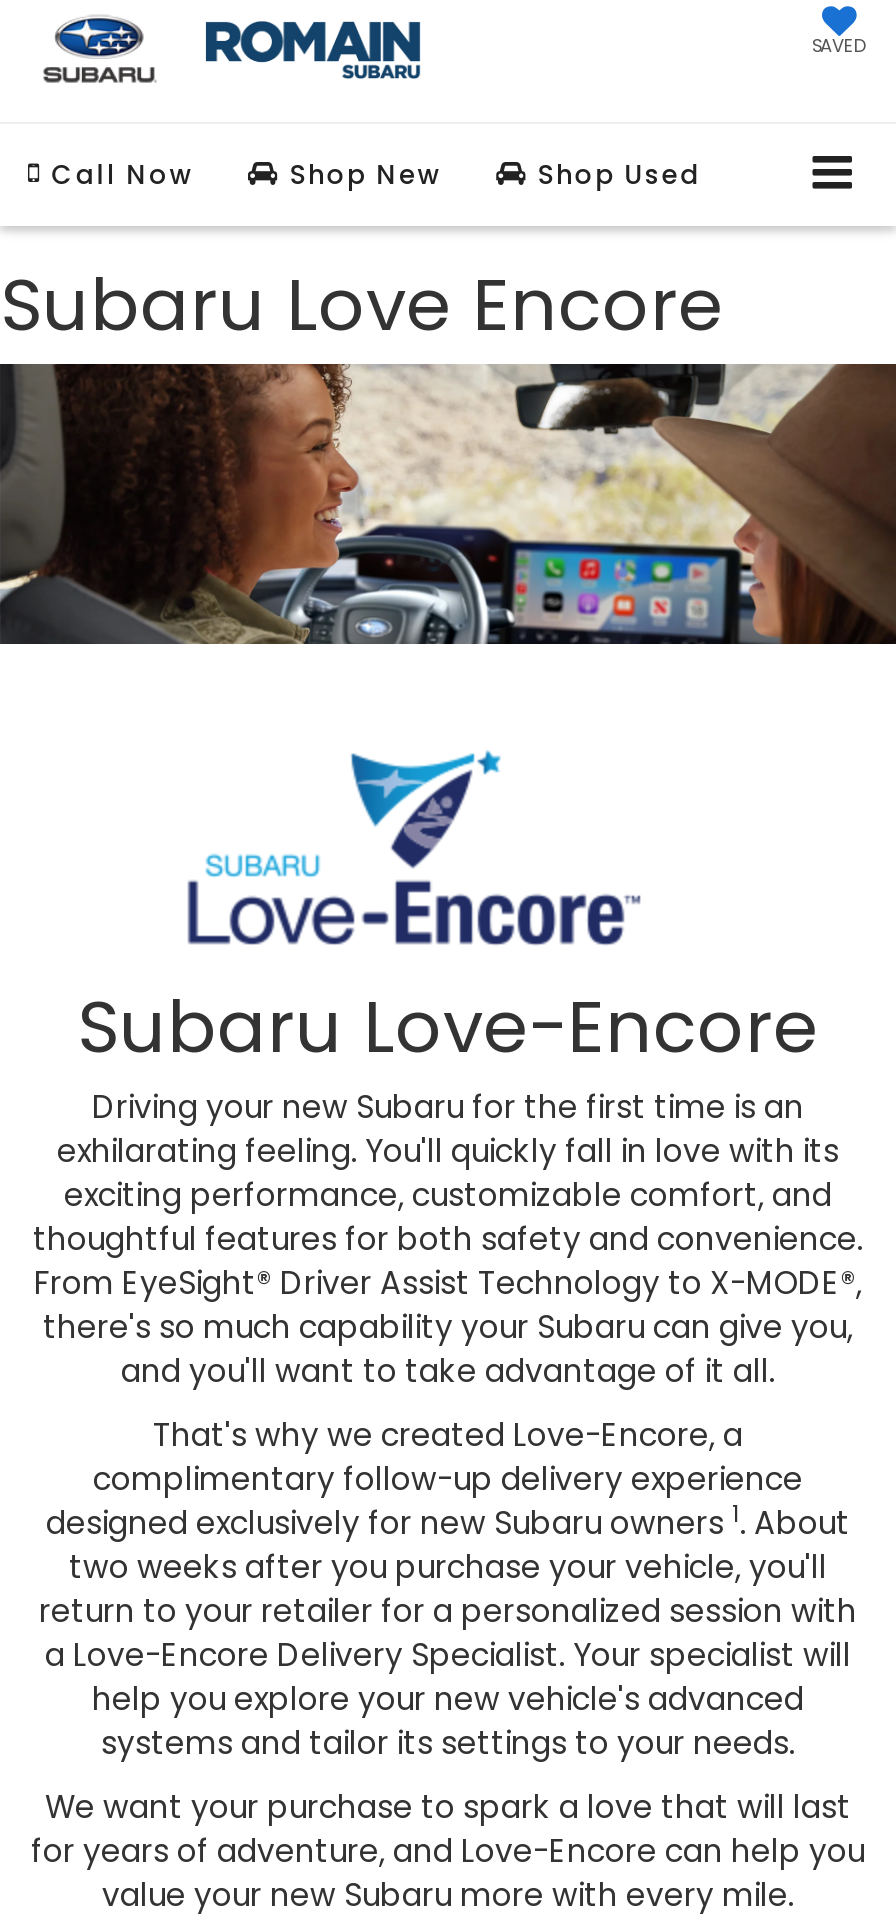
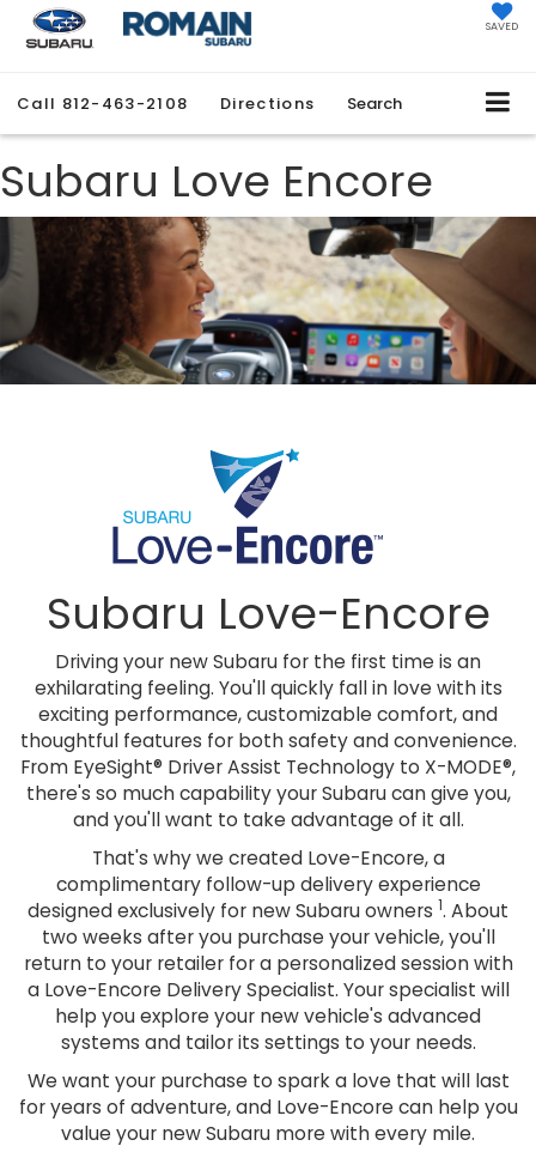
- Call Now
- Shop New
- Shop Used
+ Call 812-463-2108
+ Directions
+ Search
